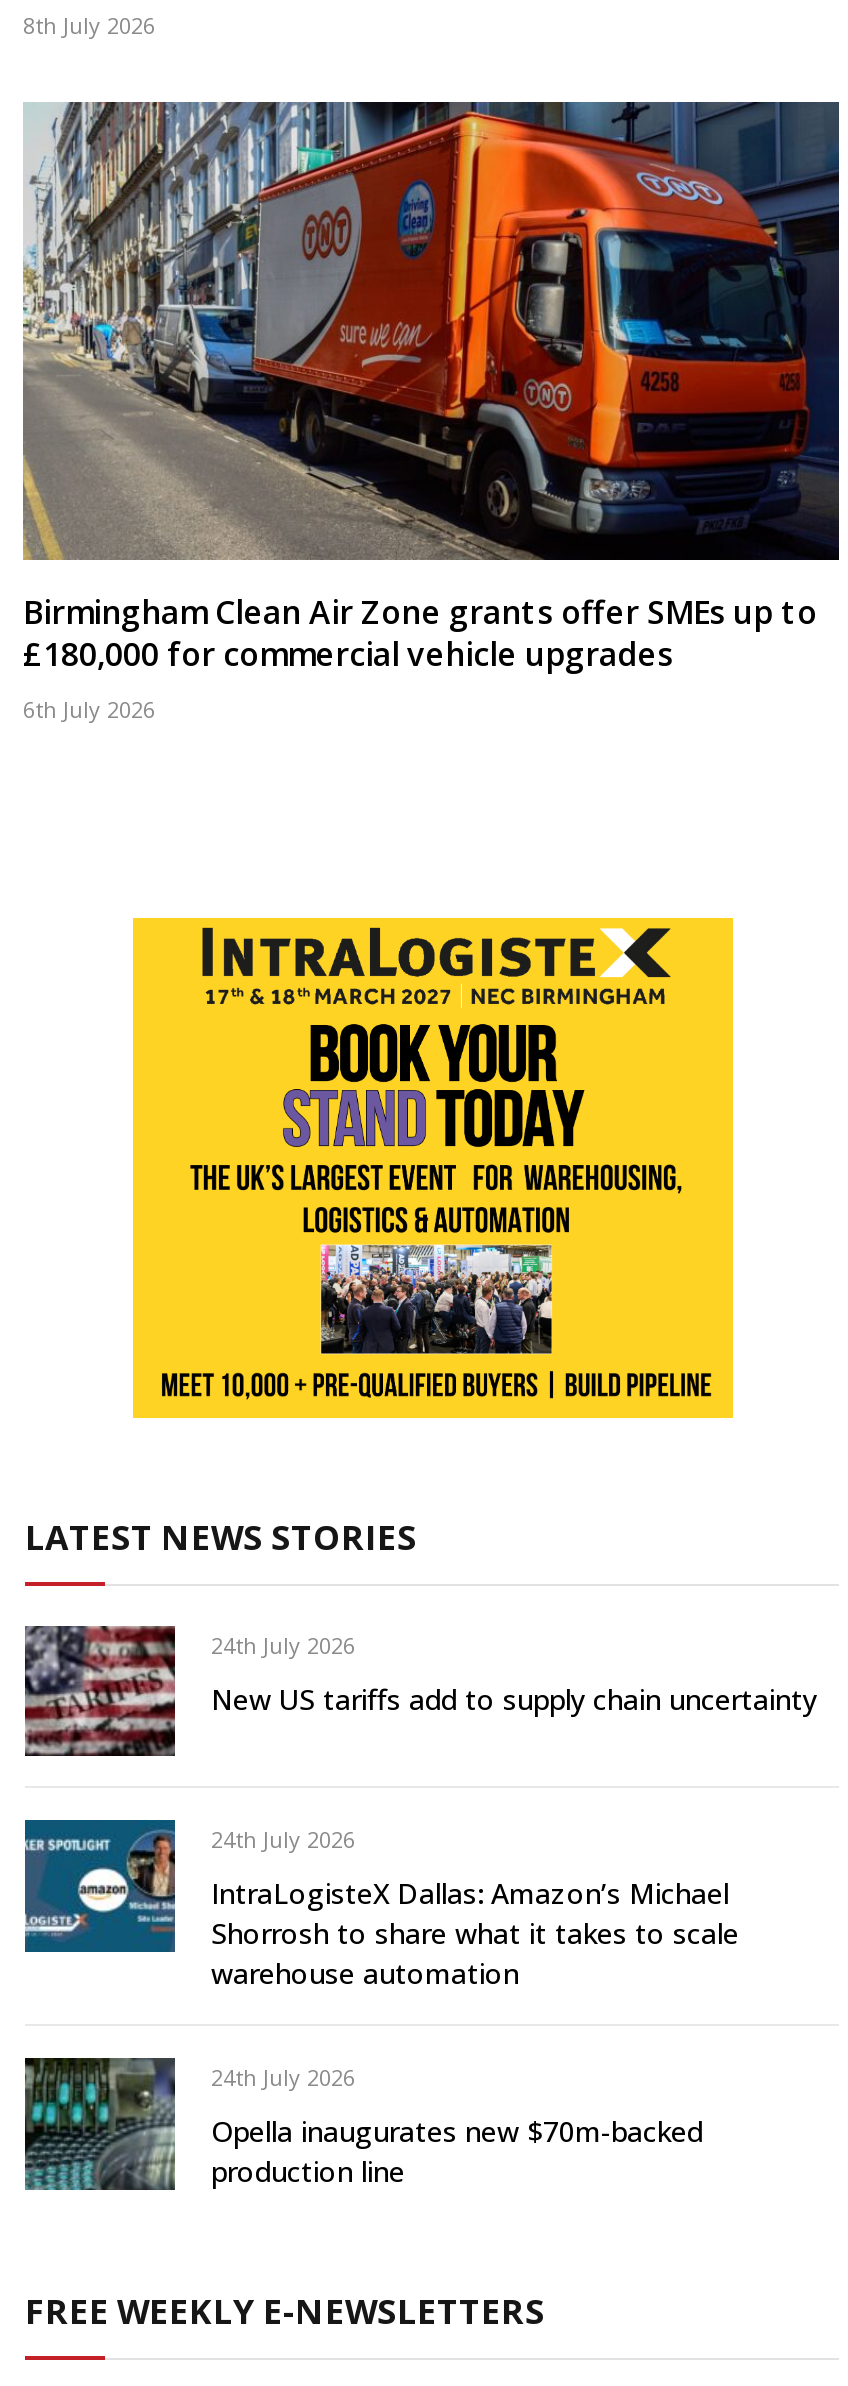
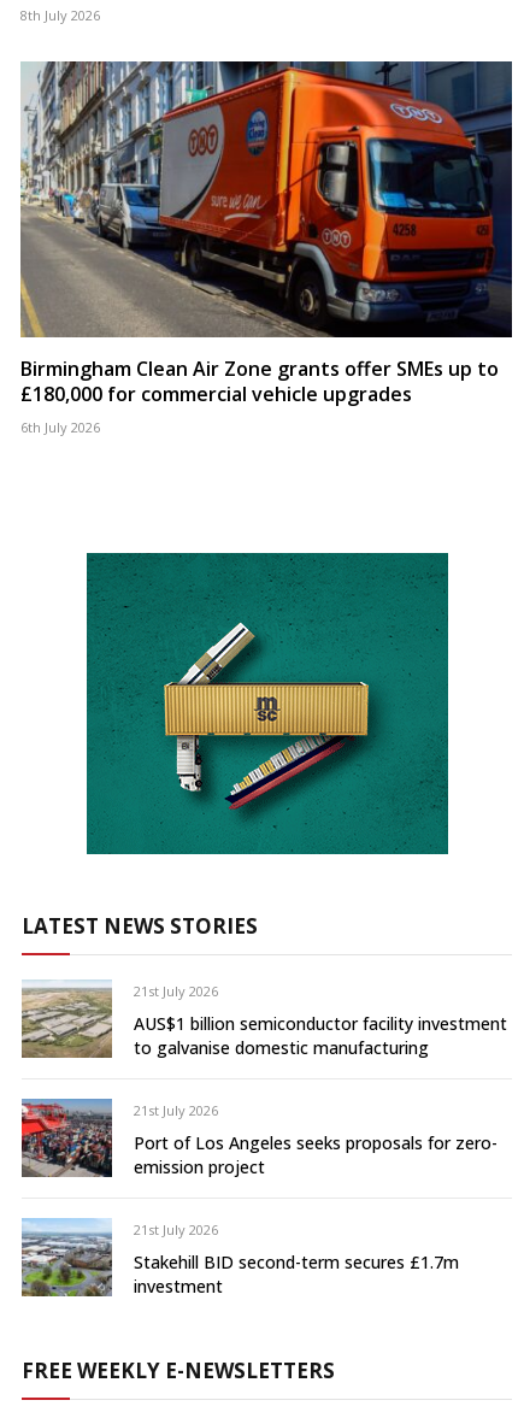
- [image]
+ [image]

- [image]
- 24th July 2026
+ [image]
+ 21st July 2026

- New US tariffs add to supply chain uncertainty
+ AUS$1 billion semiconductor facility investment
+ to galvanise domestic manufacturing

- [image]
- 24th July 2026
+ [image]
+ 21st July 2026

- IntraLogisteX Dallas: Amazon’s Michael
- Shorrosh to share what it takes to scale
- warehouse automation
+ Port of Los Angeles seeks proposals for zero-
+ emission project

- [image]
- 24th July 2026
+ [image]
+ 21st July 2026

- Opella inaugurates new $70m-backed
- production line
+ Stakehill BID second-term secures £1.7m
+ investment
